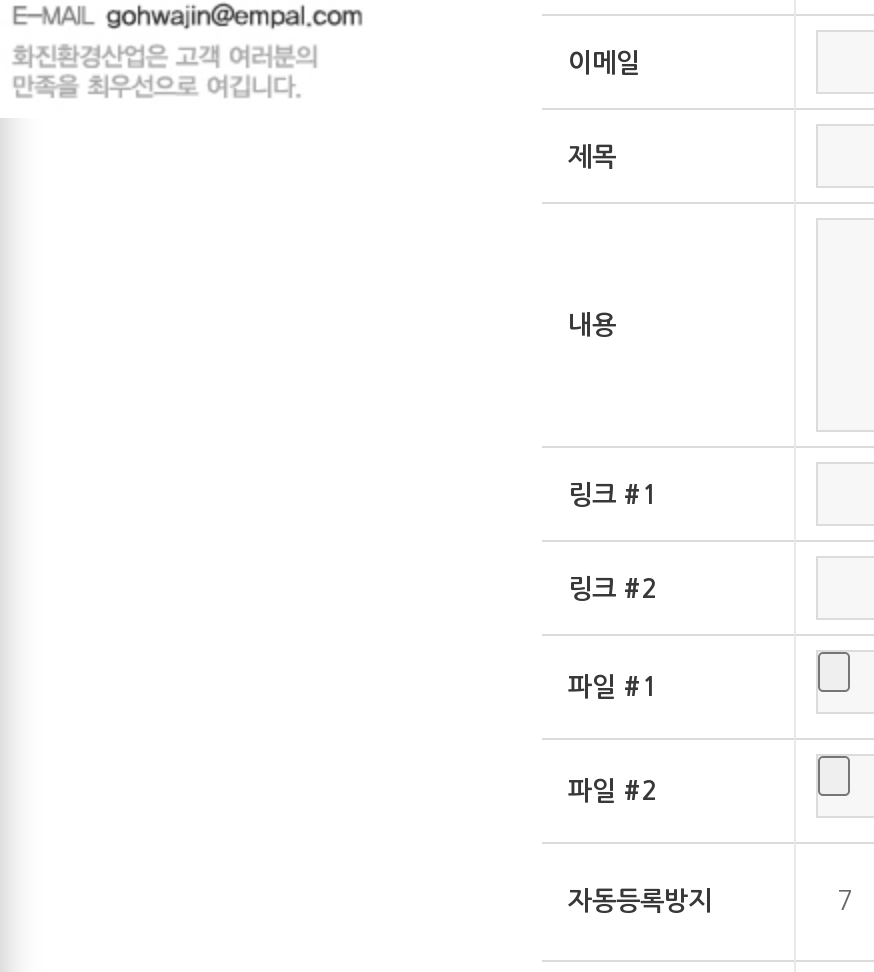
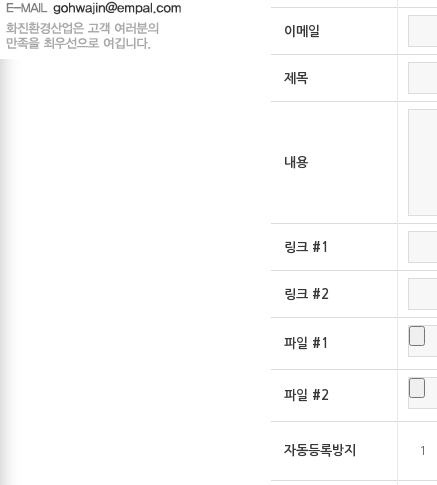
- 7
+ 1
